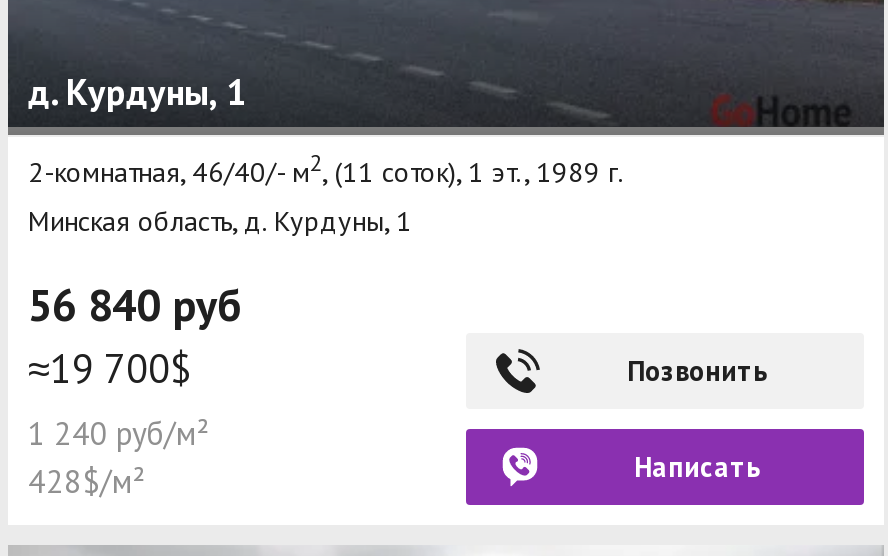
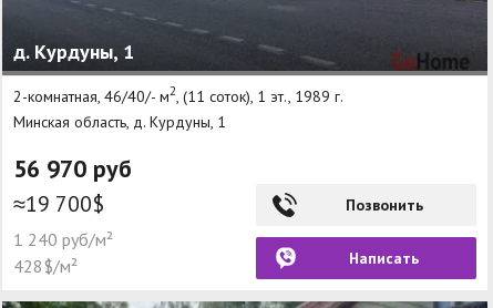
- 56 840 руб
+ 56 970 руб
